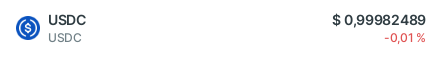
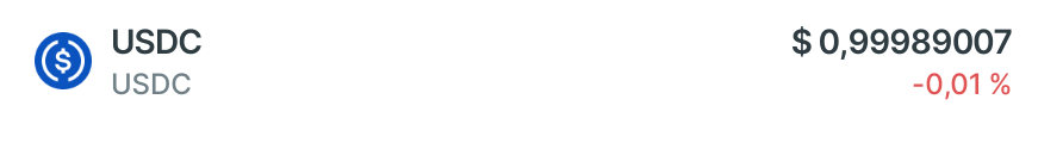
- $ 0,99982489
+ $ 0,99989007
